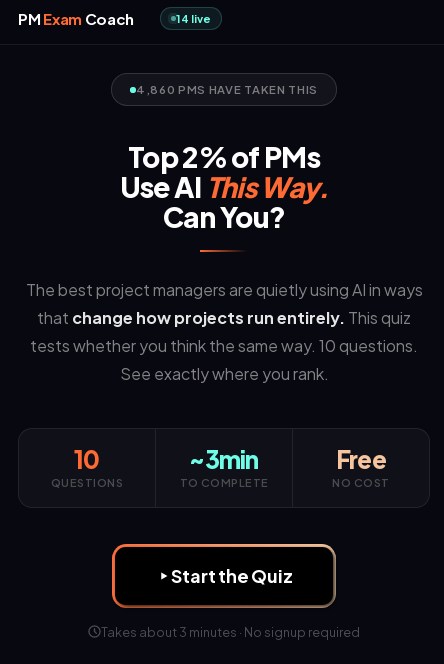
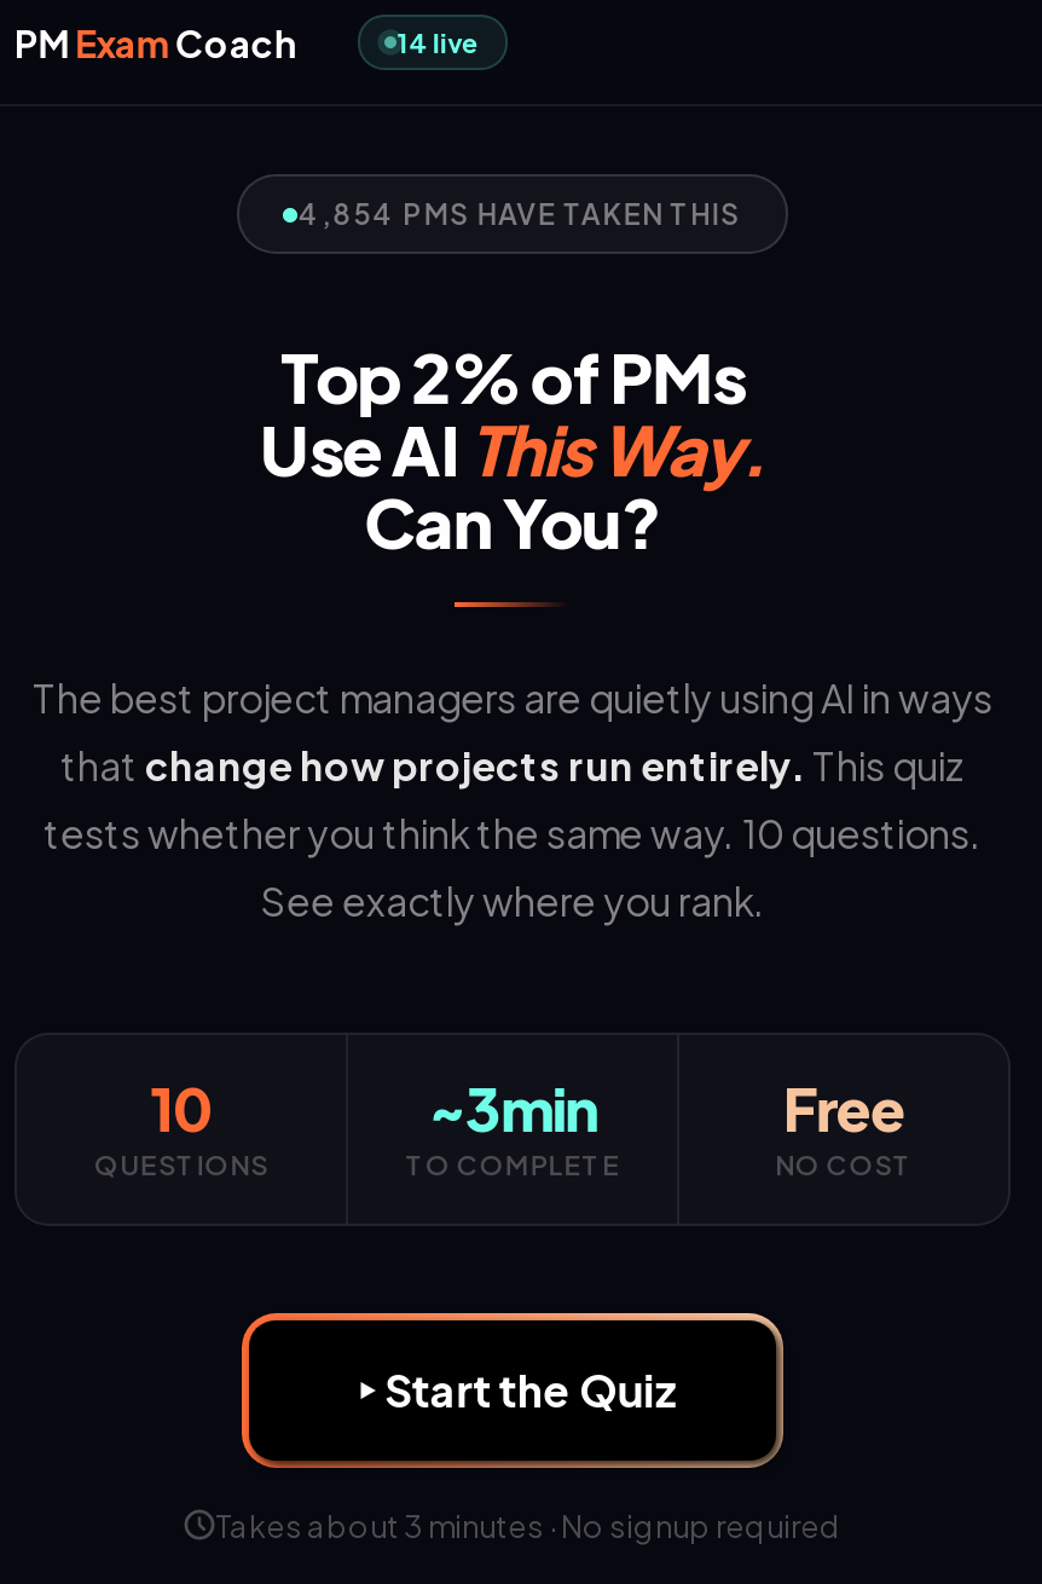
- 4,860 PMS HAVE TAKEN THIS
+ 4,854 PMS HAVE TAKEN THIS
